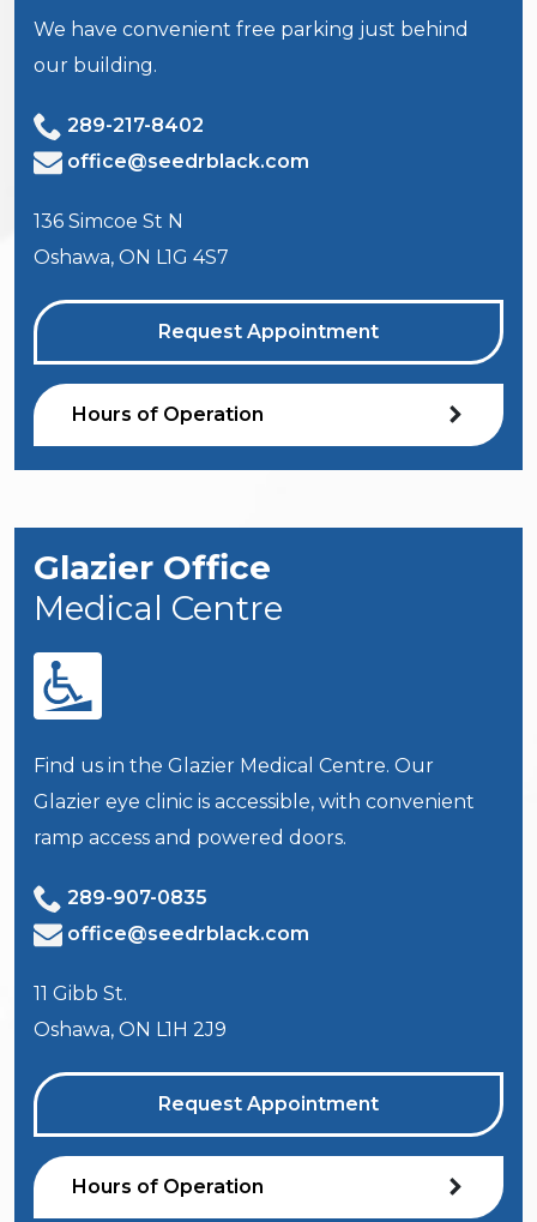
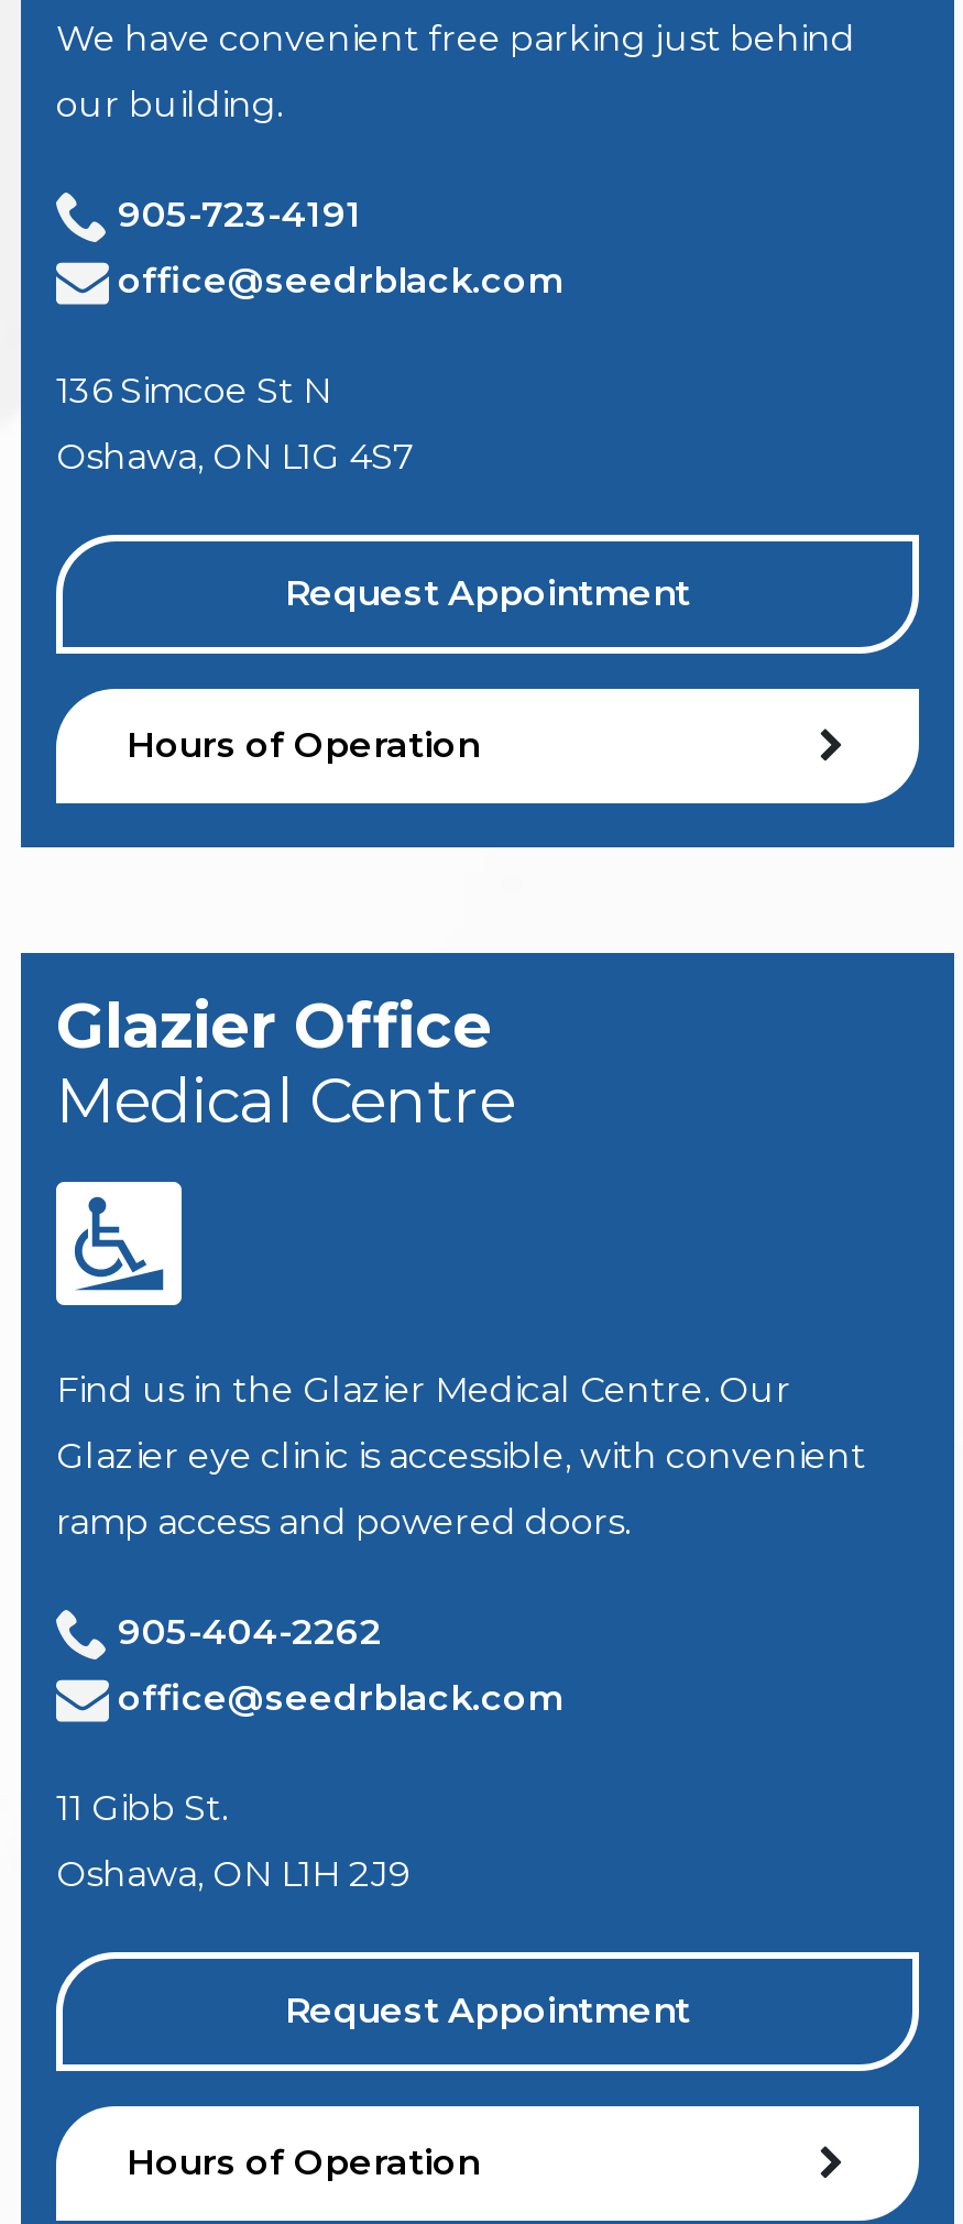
- 289-217-8402
+ 905-723-4191

- 289-907-0835
+ 905-404-2262
